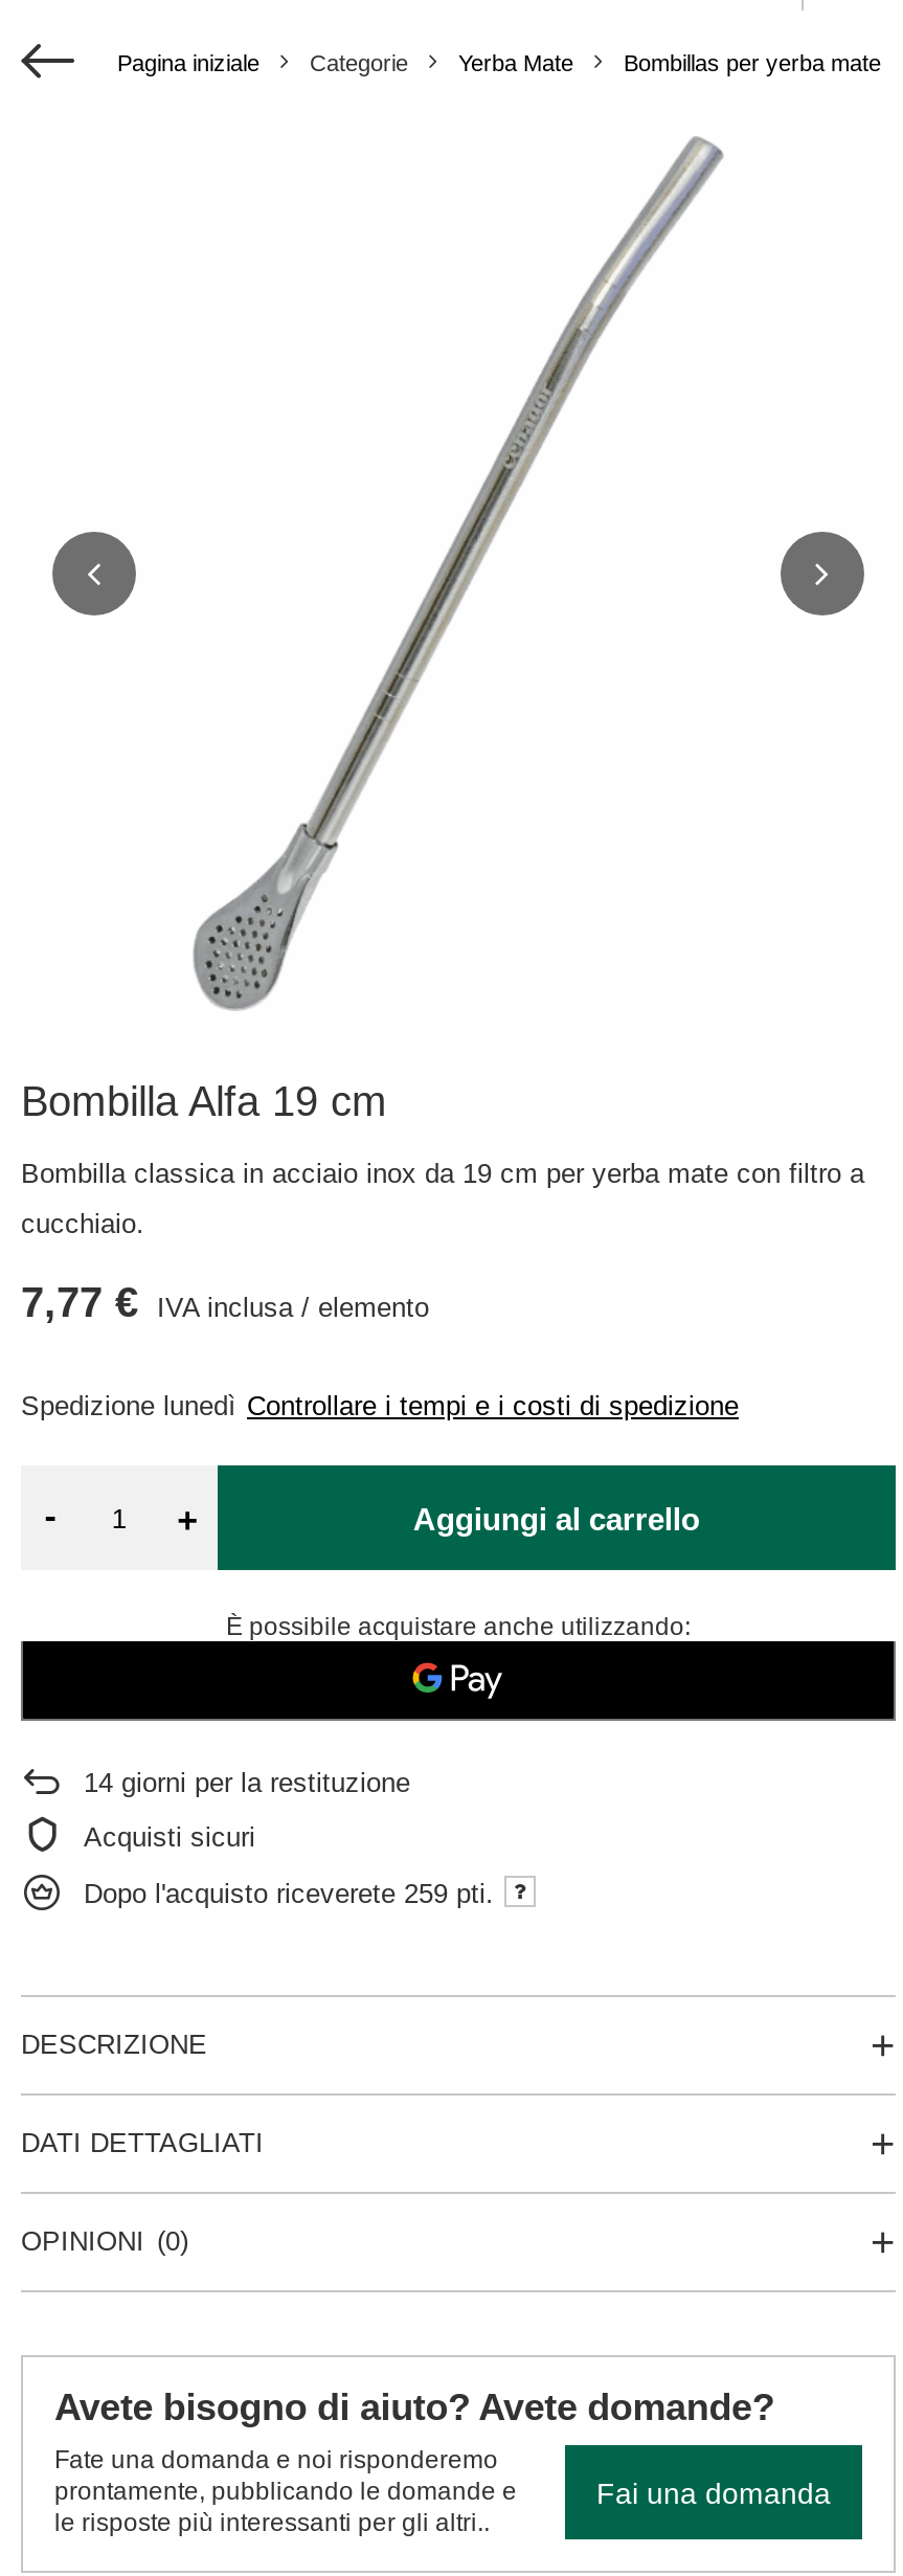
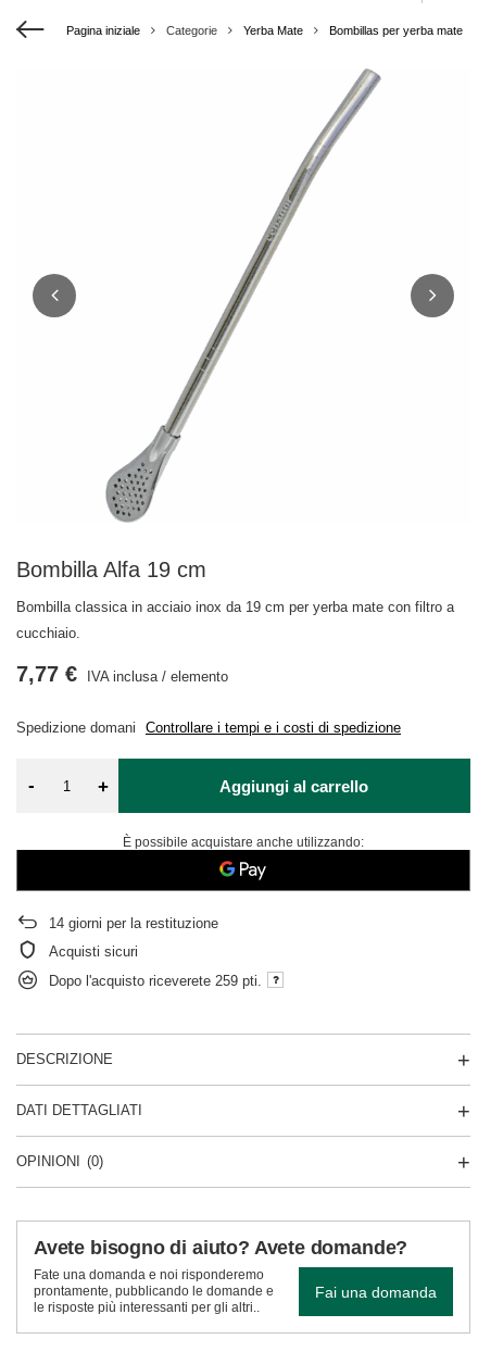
- Spedizione lunedì Controllare i tempi e i costi di spedizione
+ Spedizione domani Controllare i tempi e i costi di spedizione
